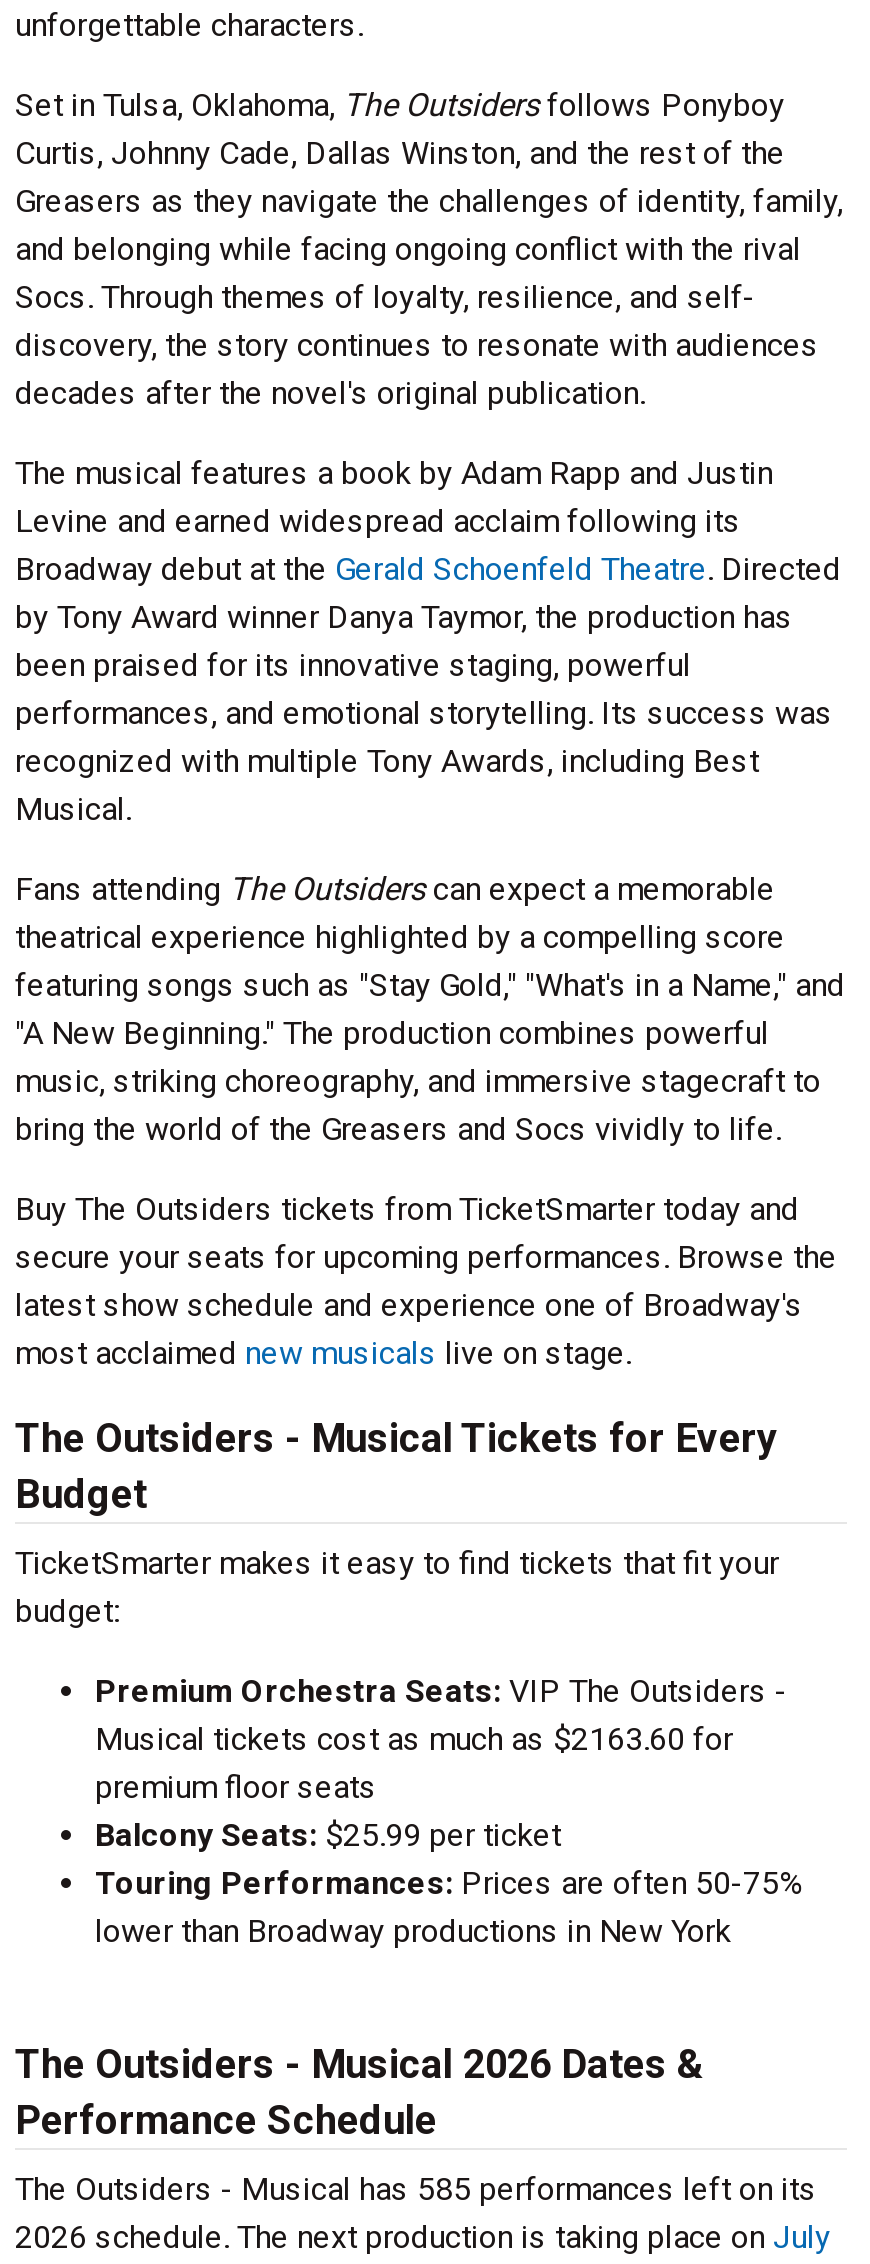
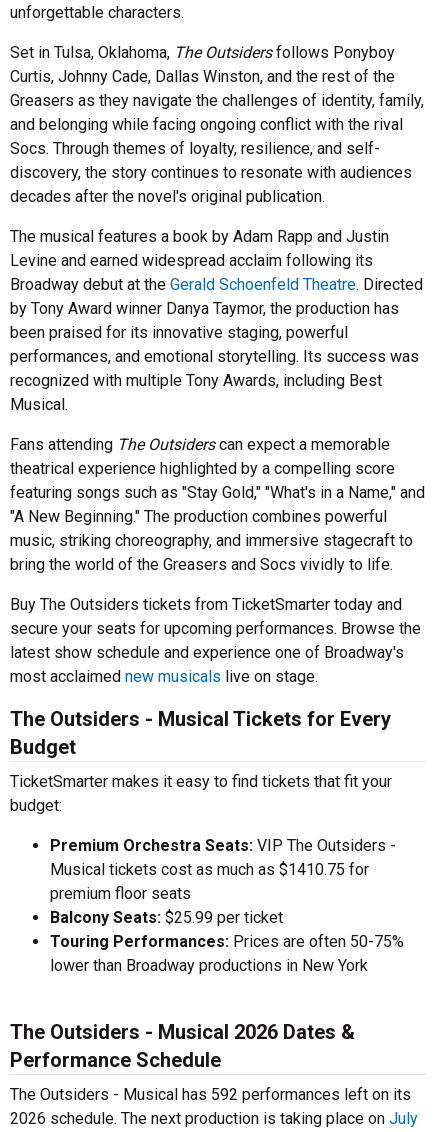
- Musical tickets cost as much as $2163.60 for
+ Musical tickets cost as much as $1410.75 for

- The Outsiders - Musical has 585 performances left on its
+ The Outsiders - Musical has 592 performances left on its
